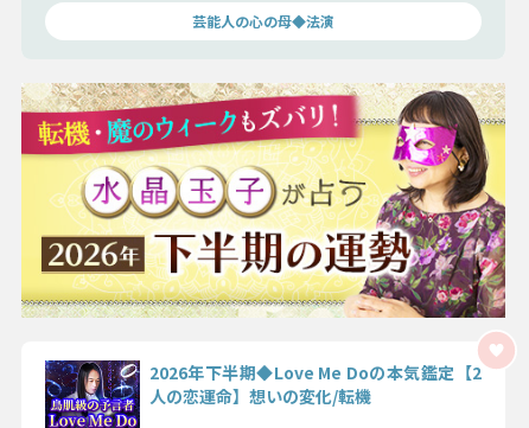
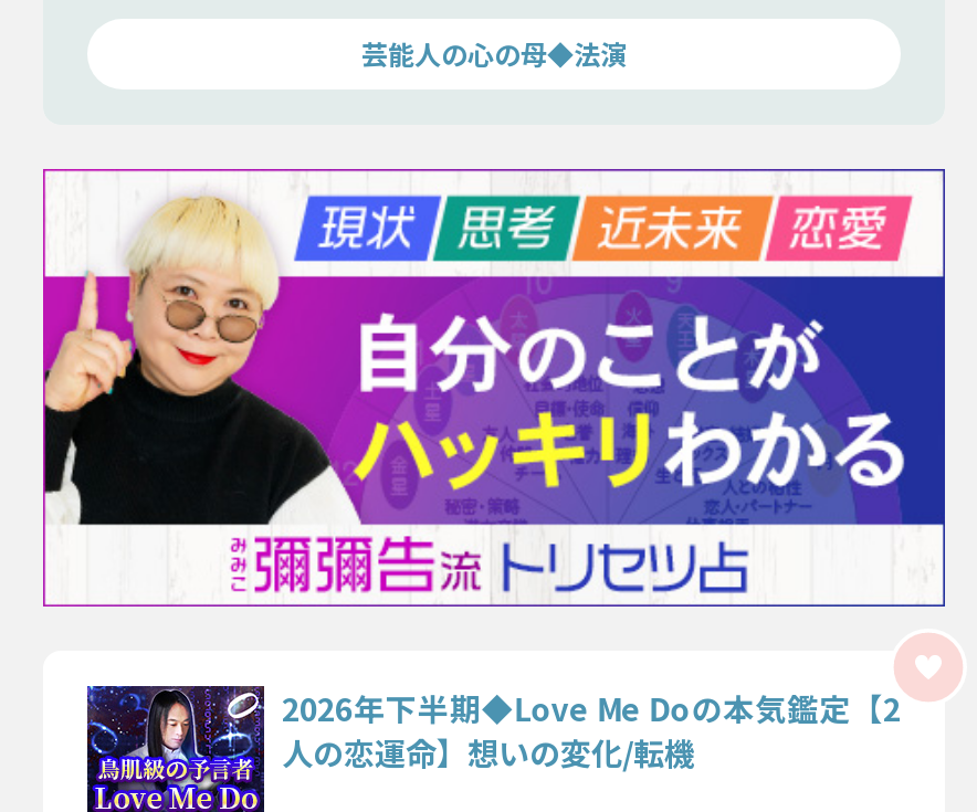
- [image]
+ [image]
